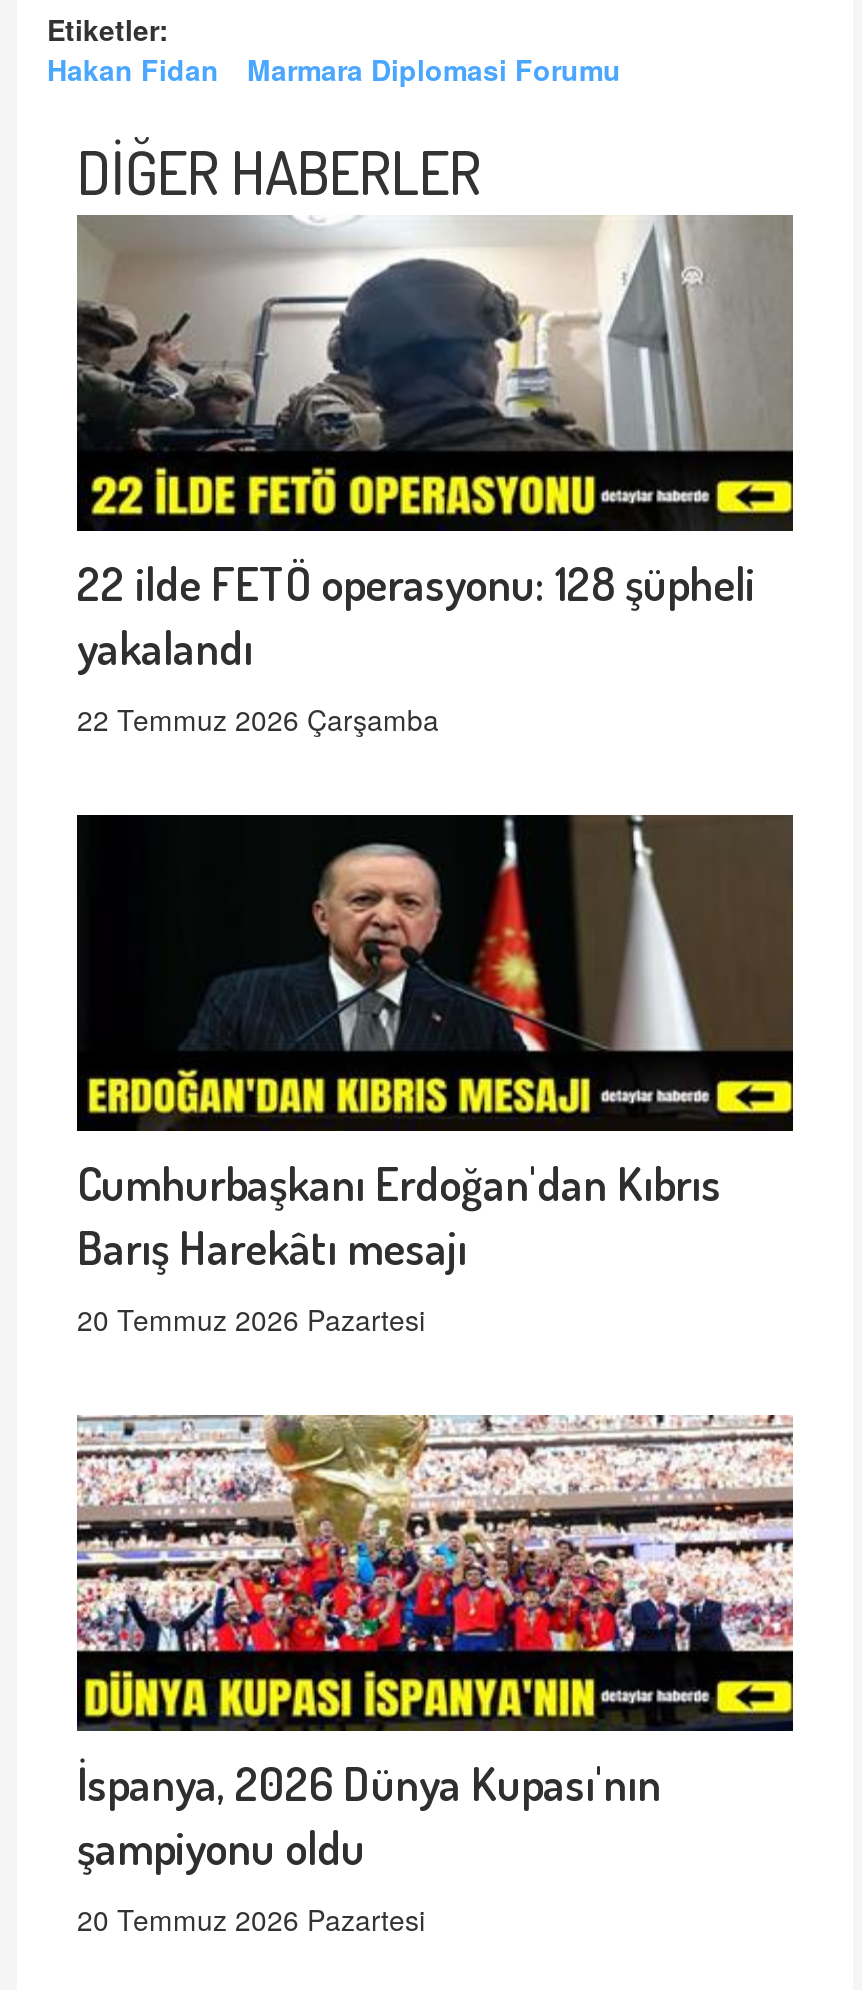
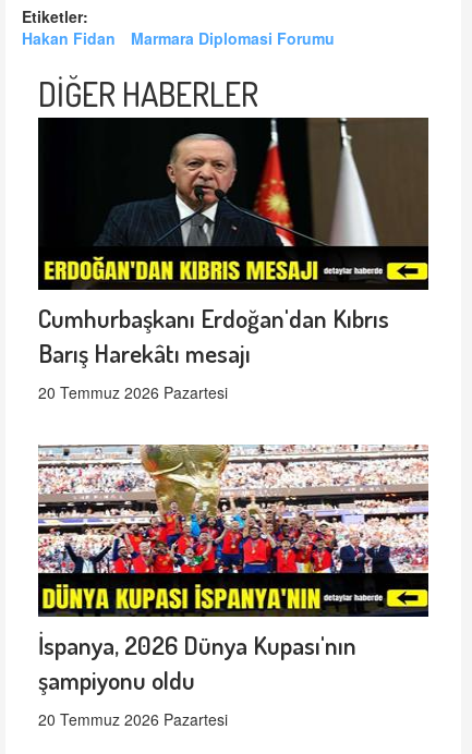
- [image]
- 22 ilde FETÖ operasyonu: 128 şüpheli
- yakalandı
- 22 Temmuz 2026 Çarşamba
